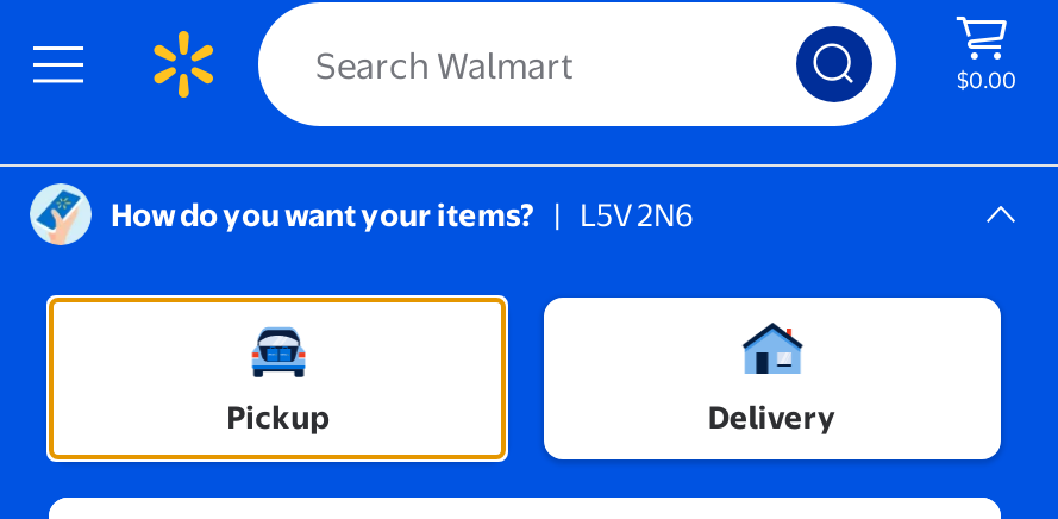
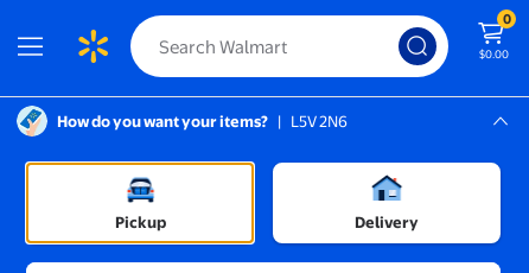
+ 0
